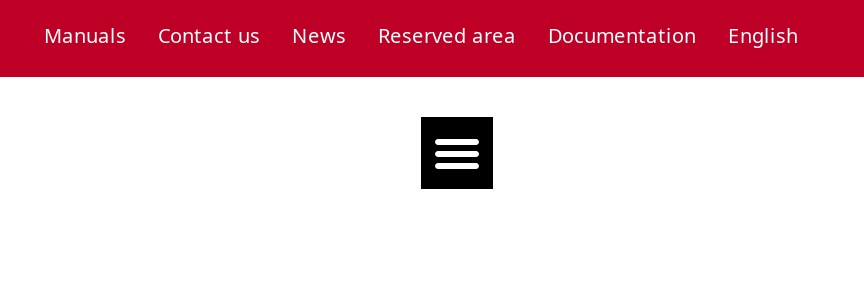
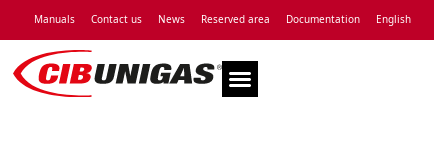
+ [image]
